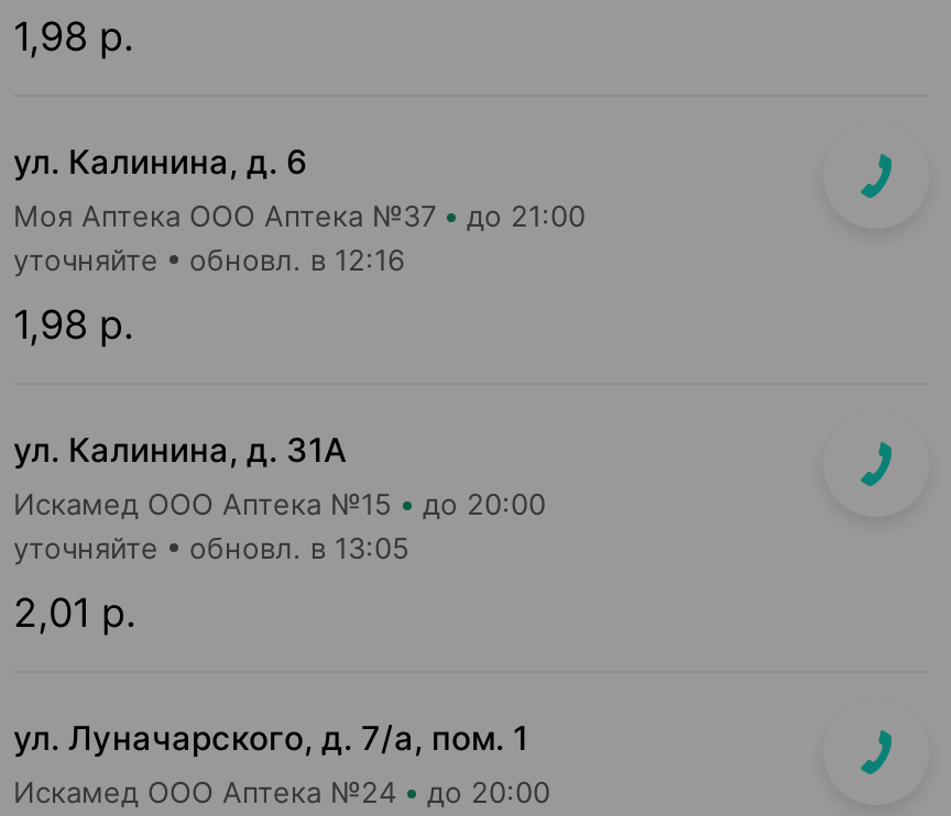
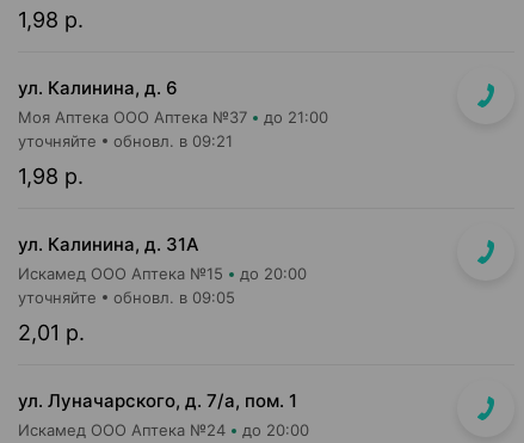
- уточняйте обновл. в 12:16
+ уточняйте обновл. в 09:21

- уточняйте обновл. в 13:05
+ уточняйте обновл. в 09:05
